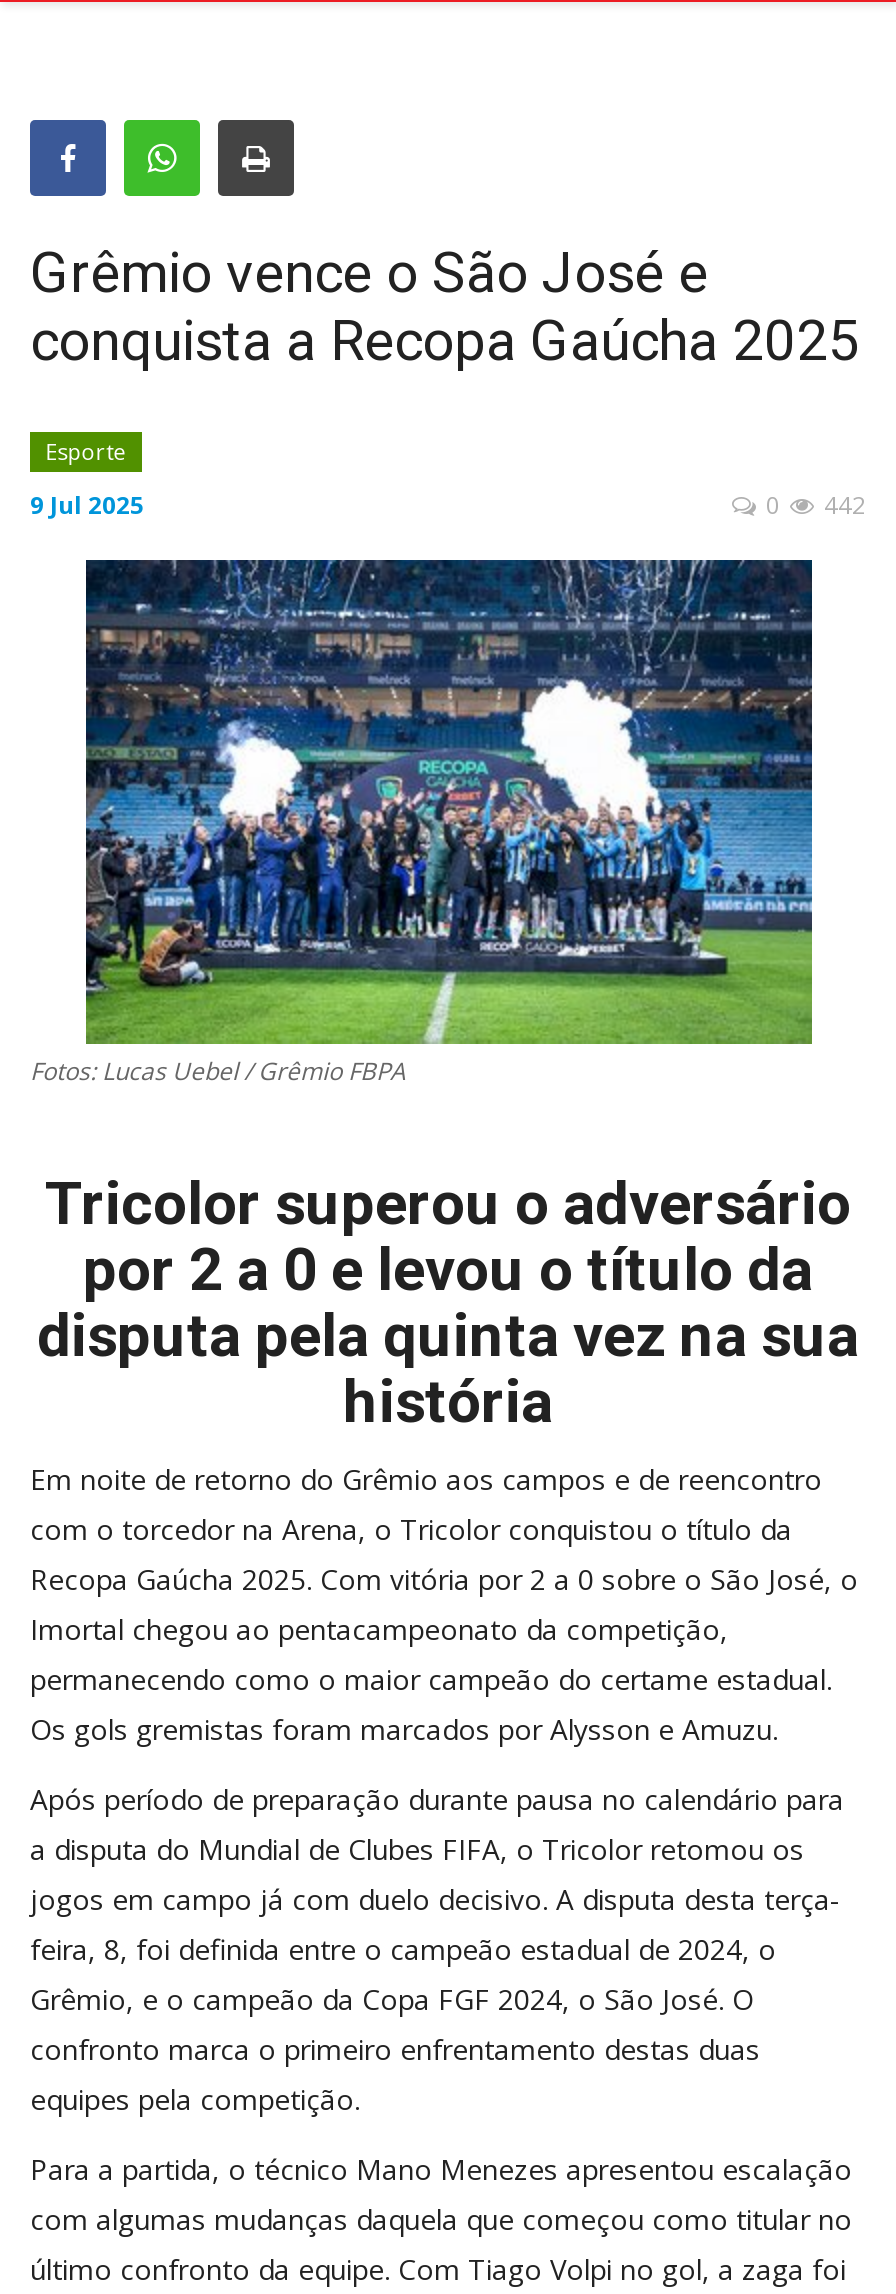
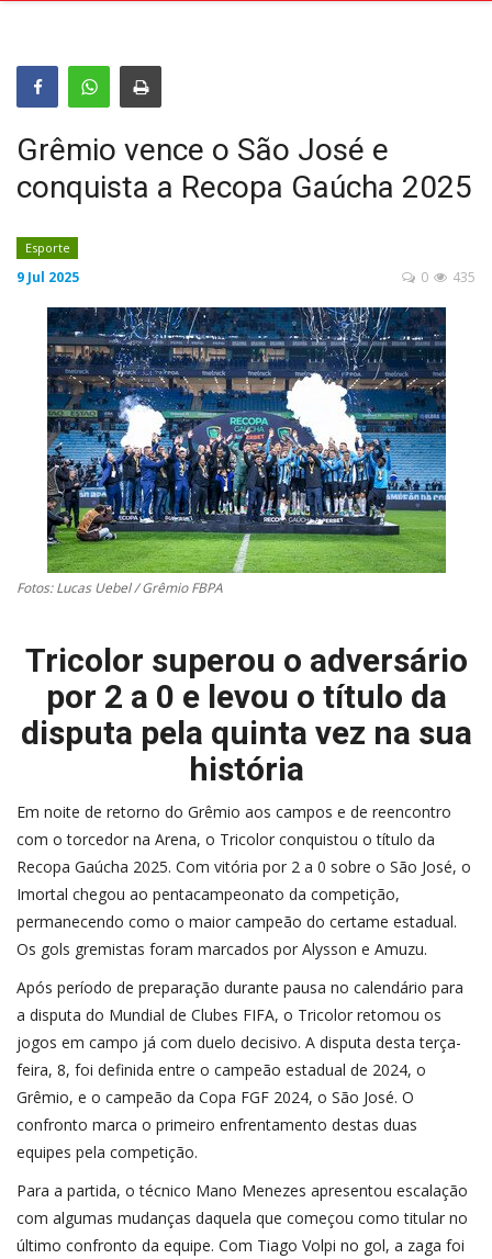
- 0 442
+ 0 435
